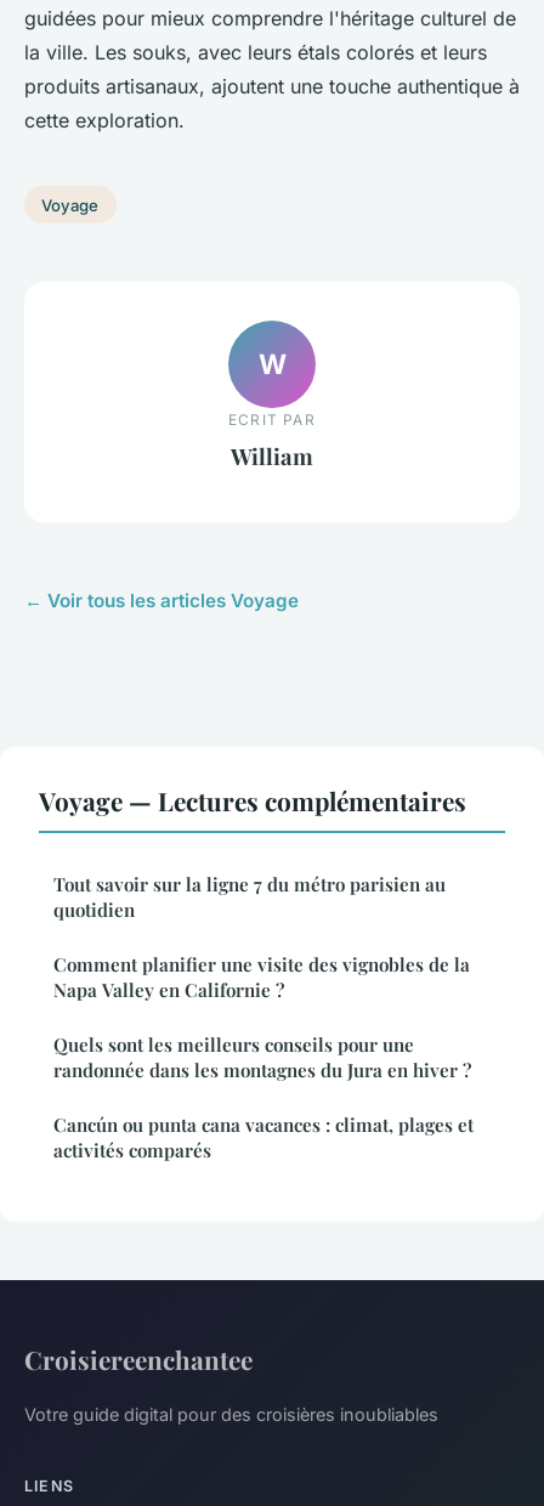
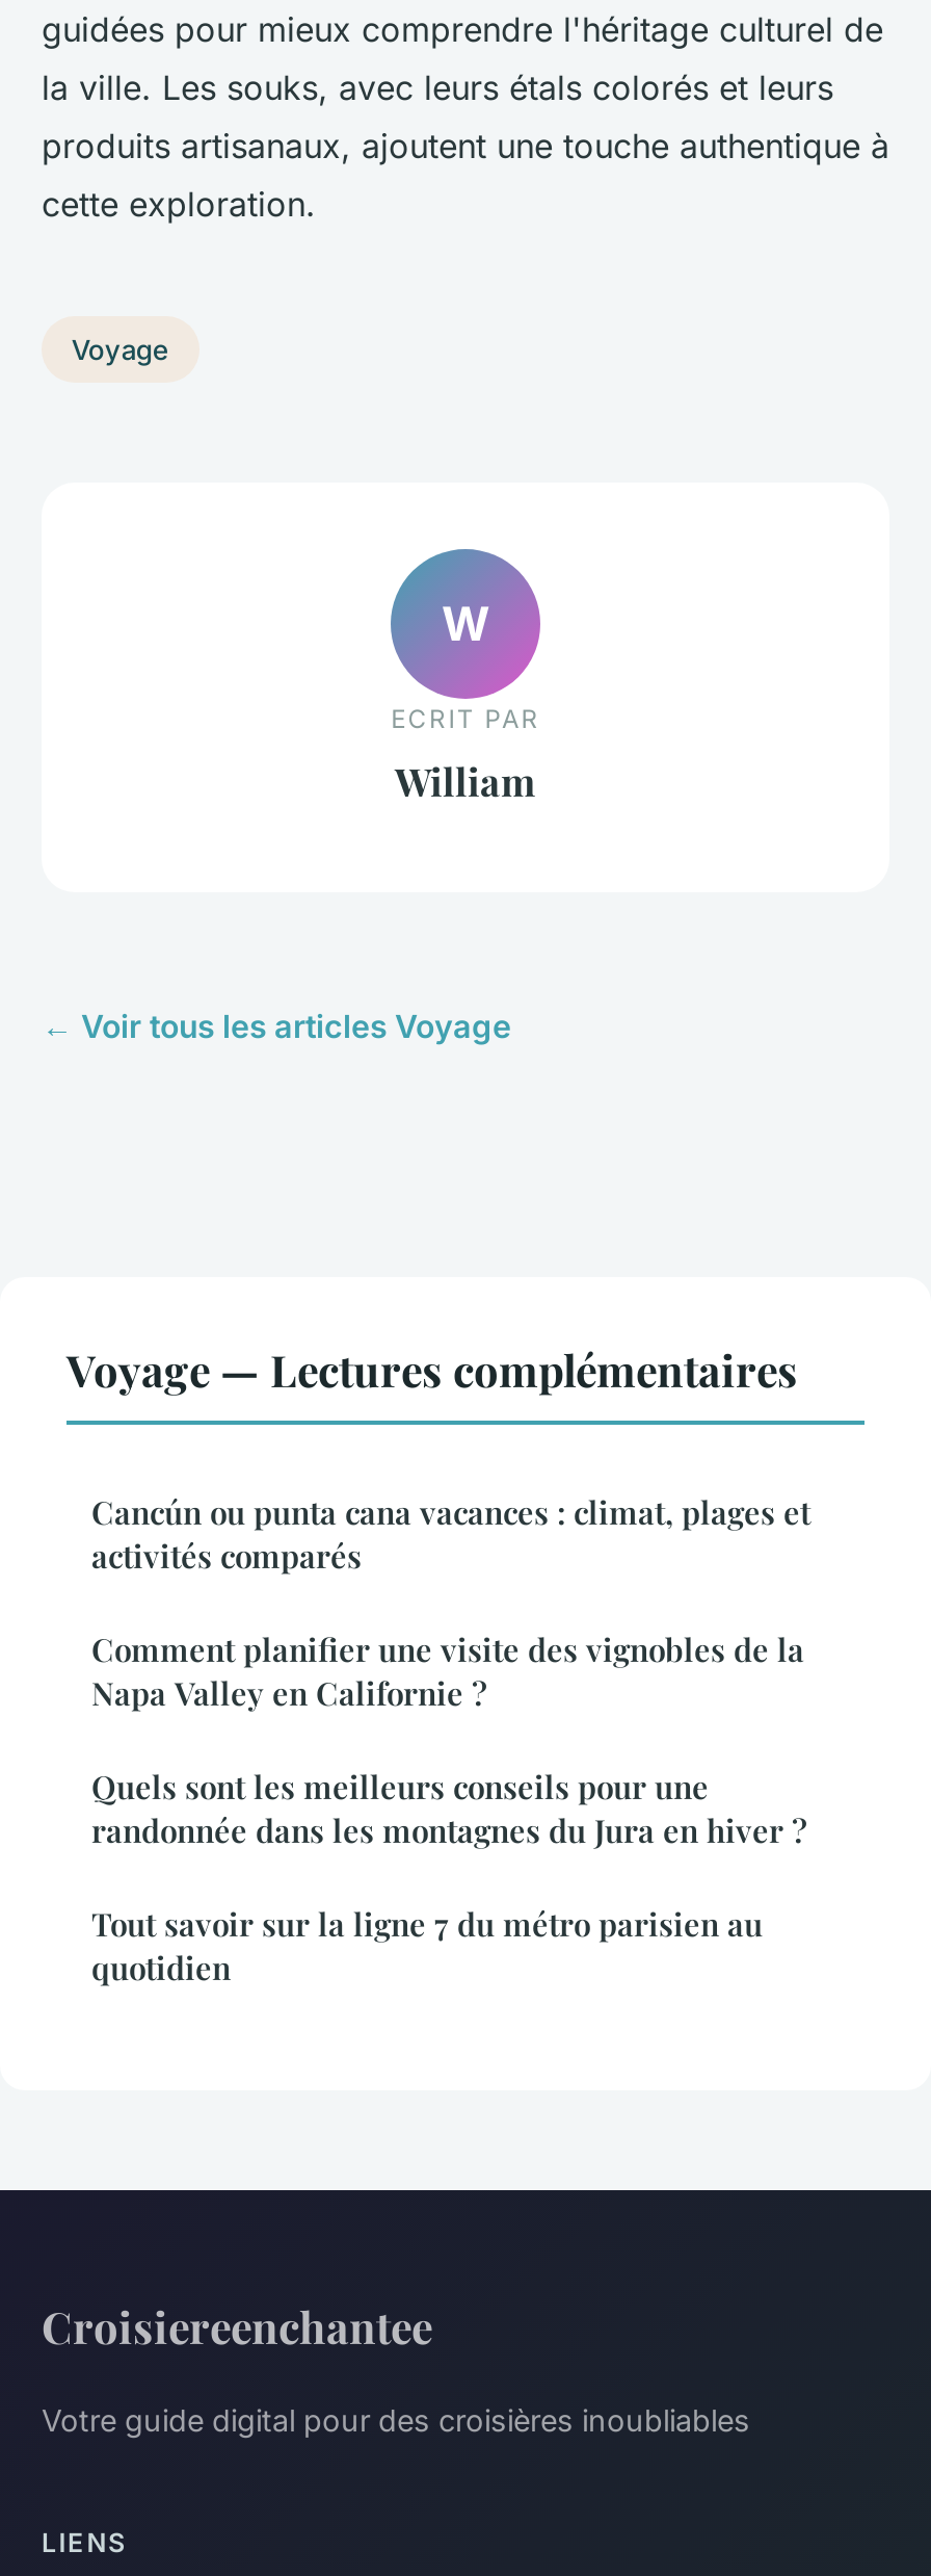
moved down: Tout savoir sur la ligne 7 du métro parisien au | quotidien

moved up: Cancún ou punta cana vacances : climat, plages et | activités comparés
